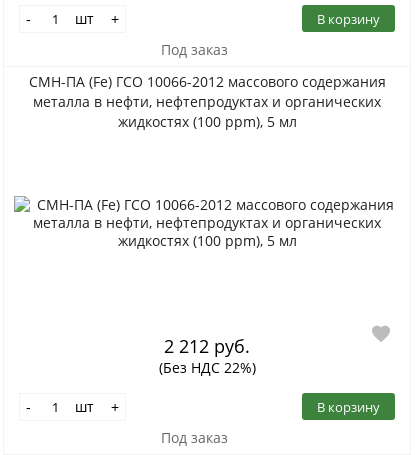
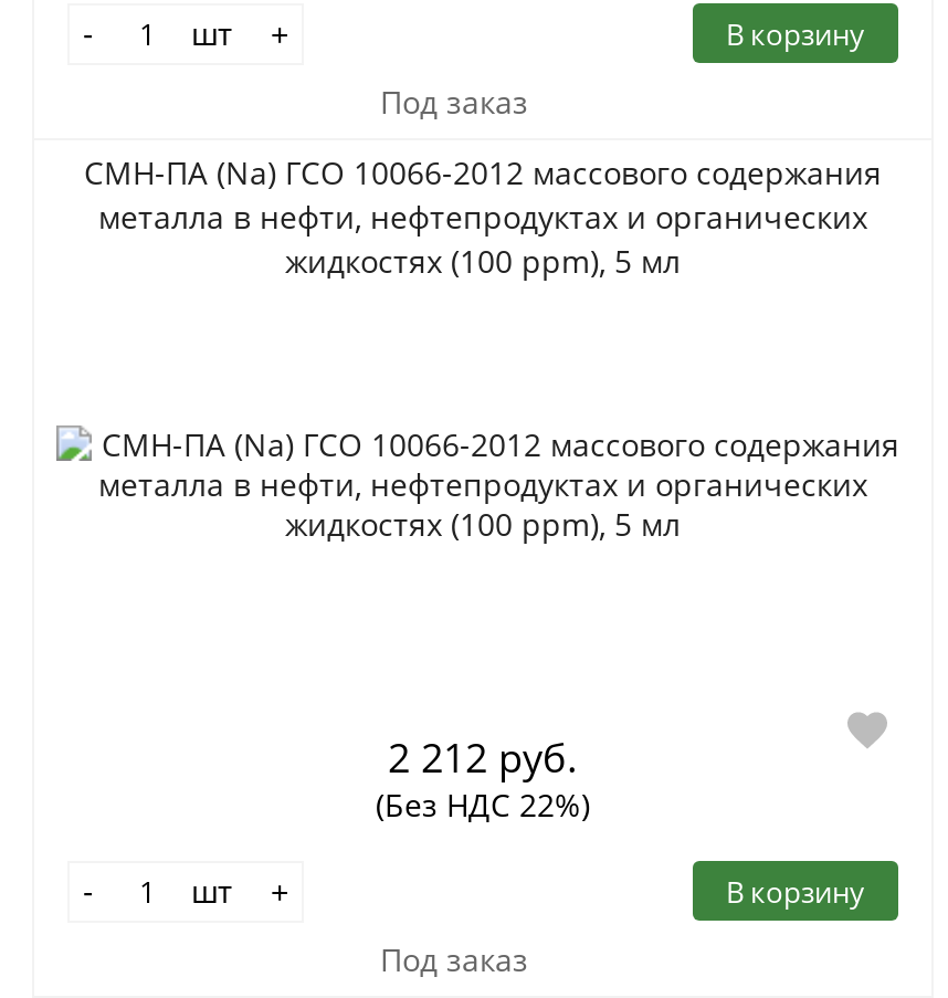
- СМН-ПА (Fe) ГСО 10066-2012 массового содержания
+ СМН-ПА (Na) ГСО 10066-2012 массового содержания
